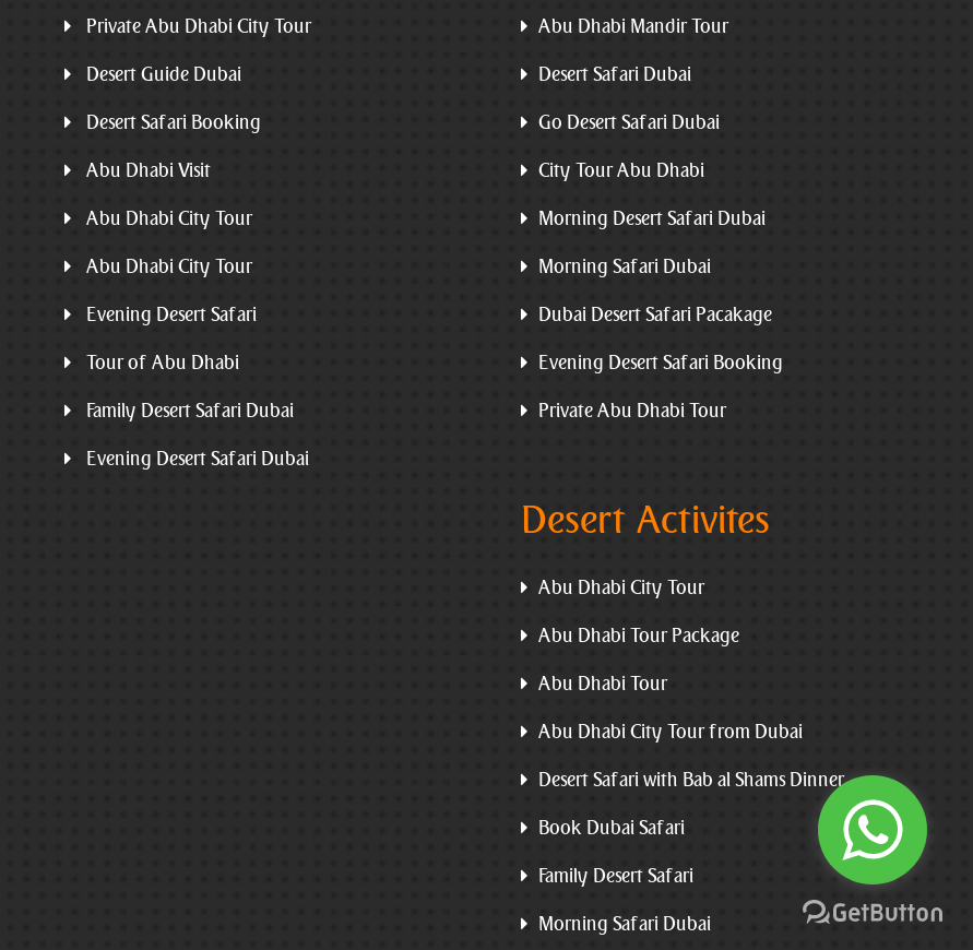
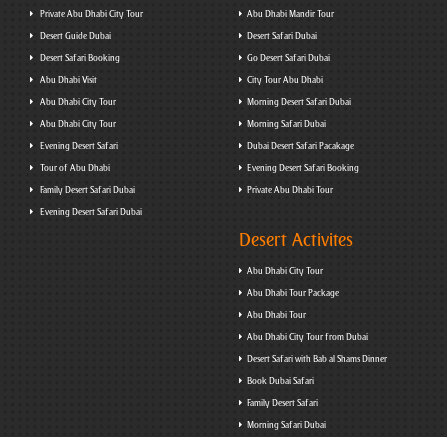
- [image]
